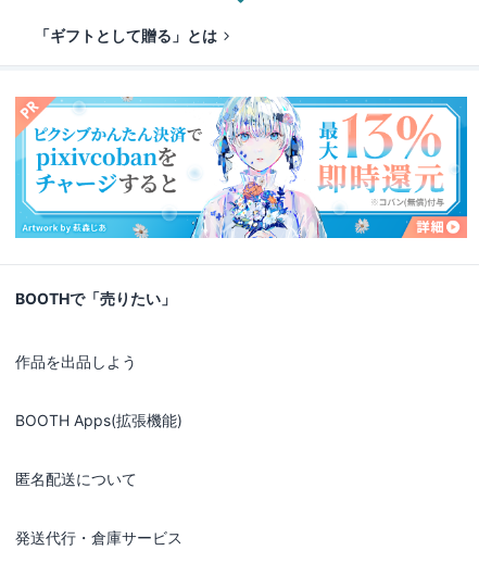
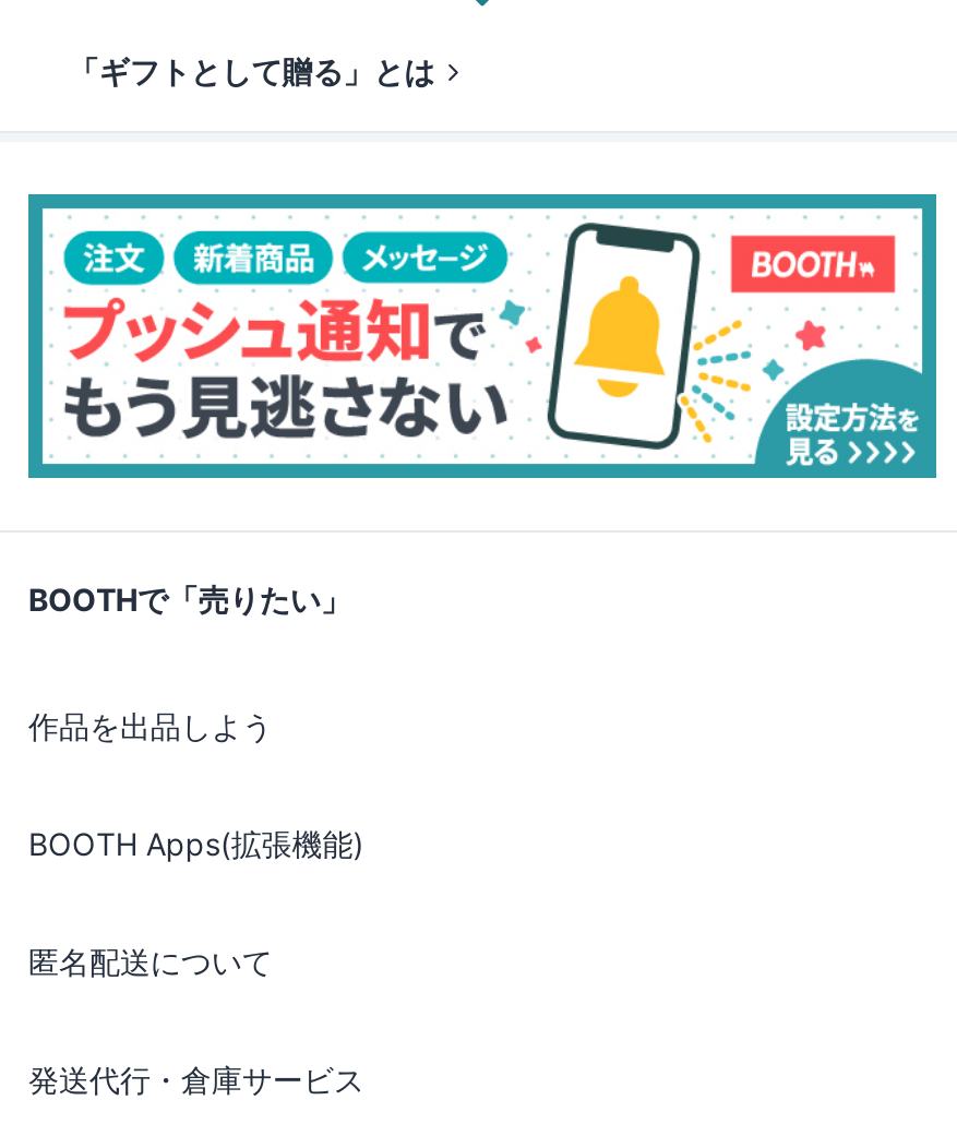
- [image]
+ [image]
